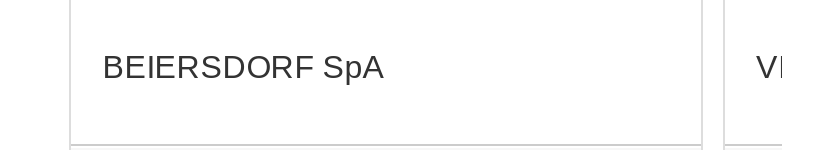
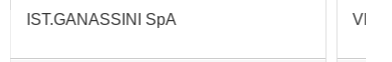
- BEIERSDORF SpA
+ IST.GANASSINI SpA
